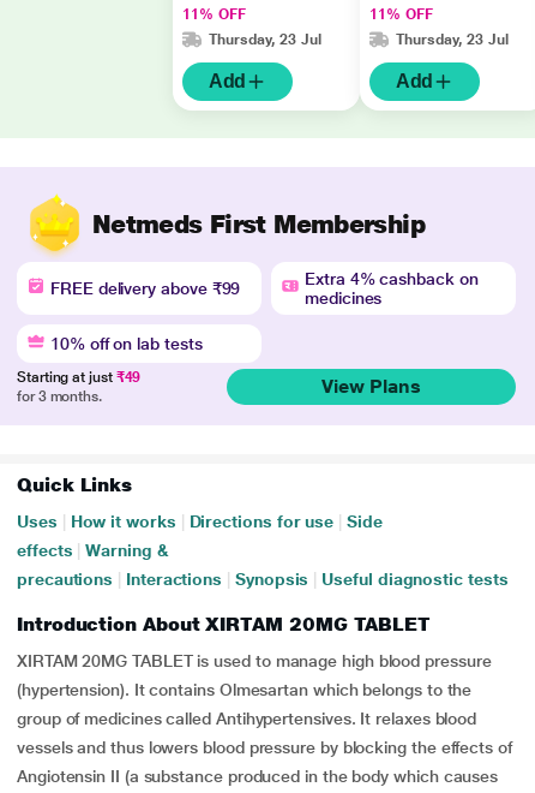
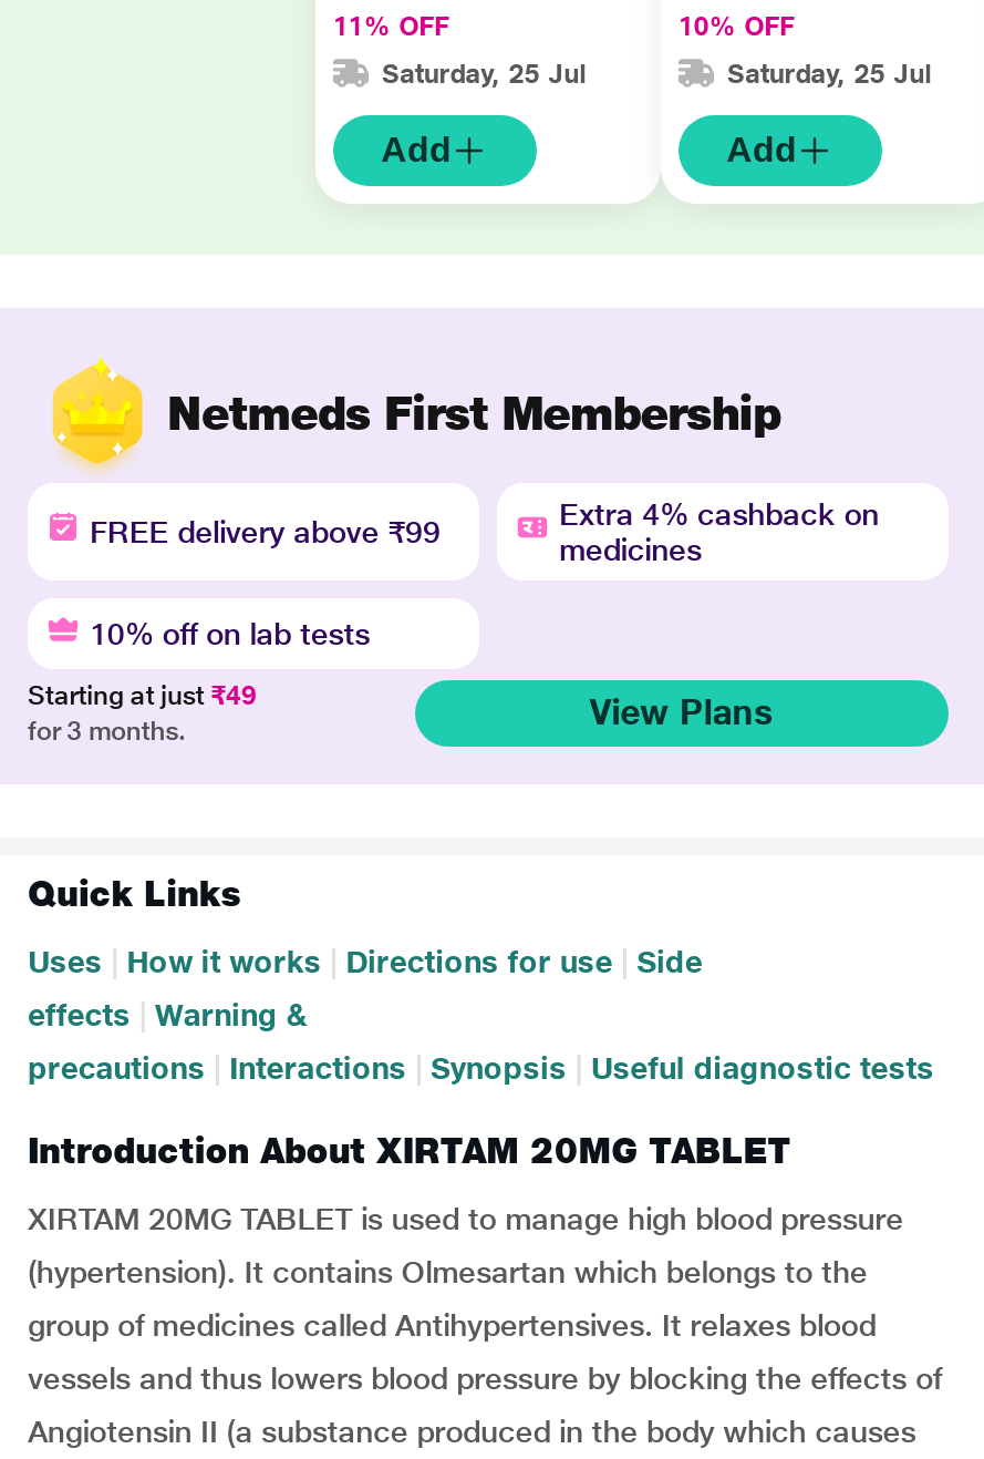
- 11% OFF
+ 10% OFF

- Thursday, 23 Jul
+ Saturday, 25 Jul

- Thursday, 23 Jul
+ Saturday, 25 Jul
